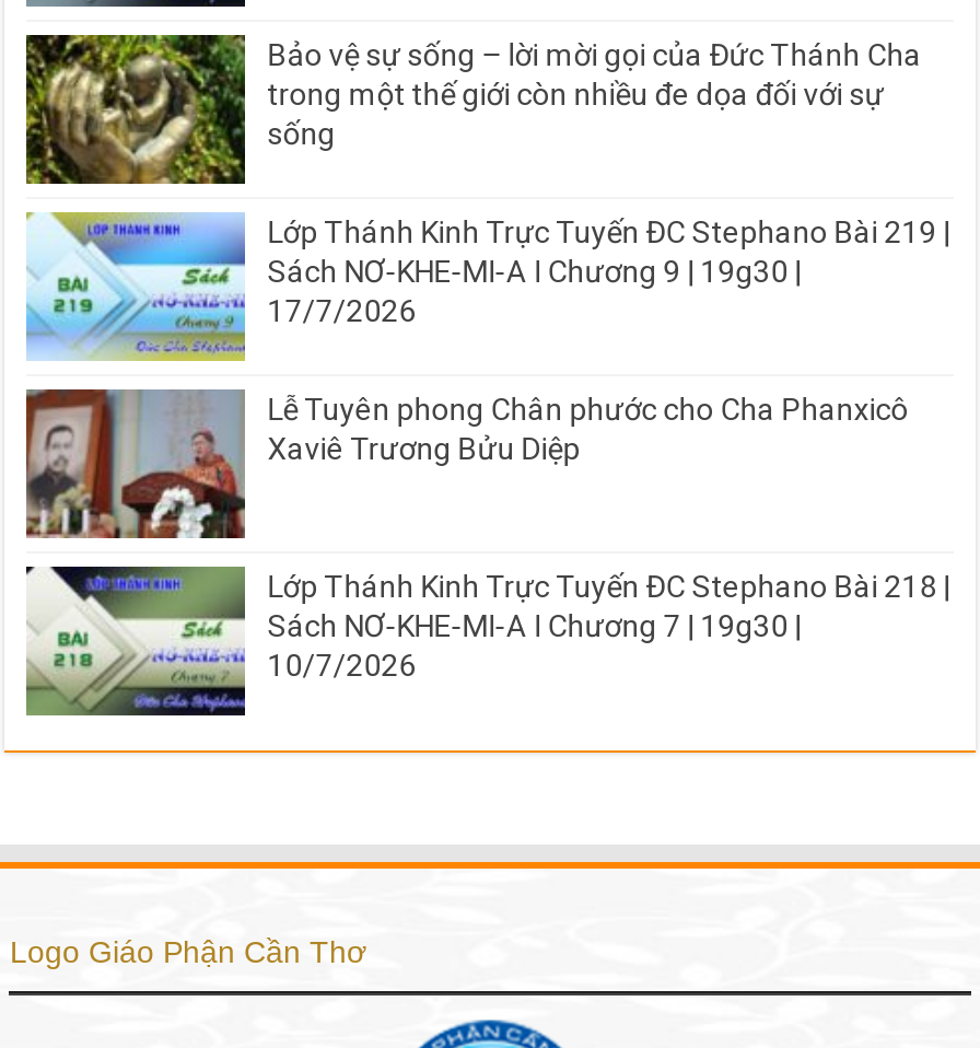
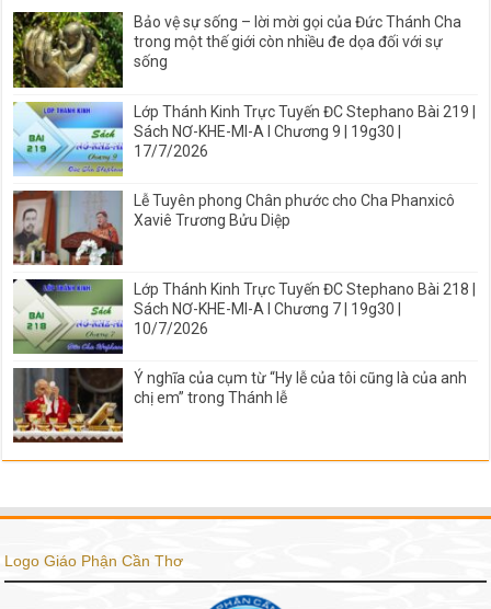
+ [image]
+ Ý nghĩa của cụm từ “Hy lễ của tôi cũng là của anh
+ chị em” trong Thánh lễ
